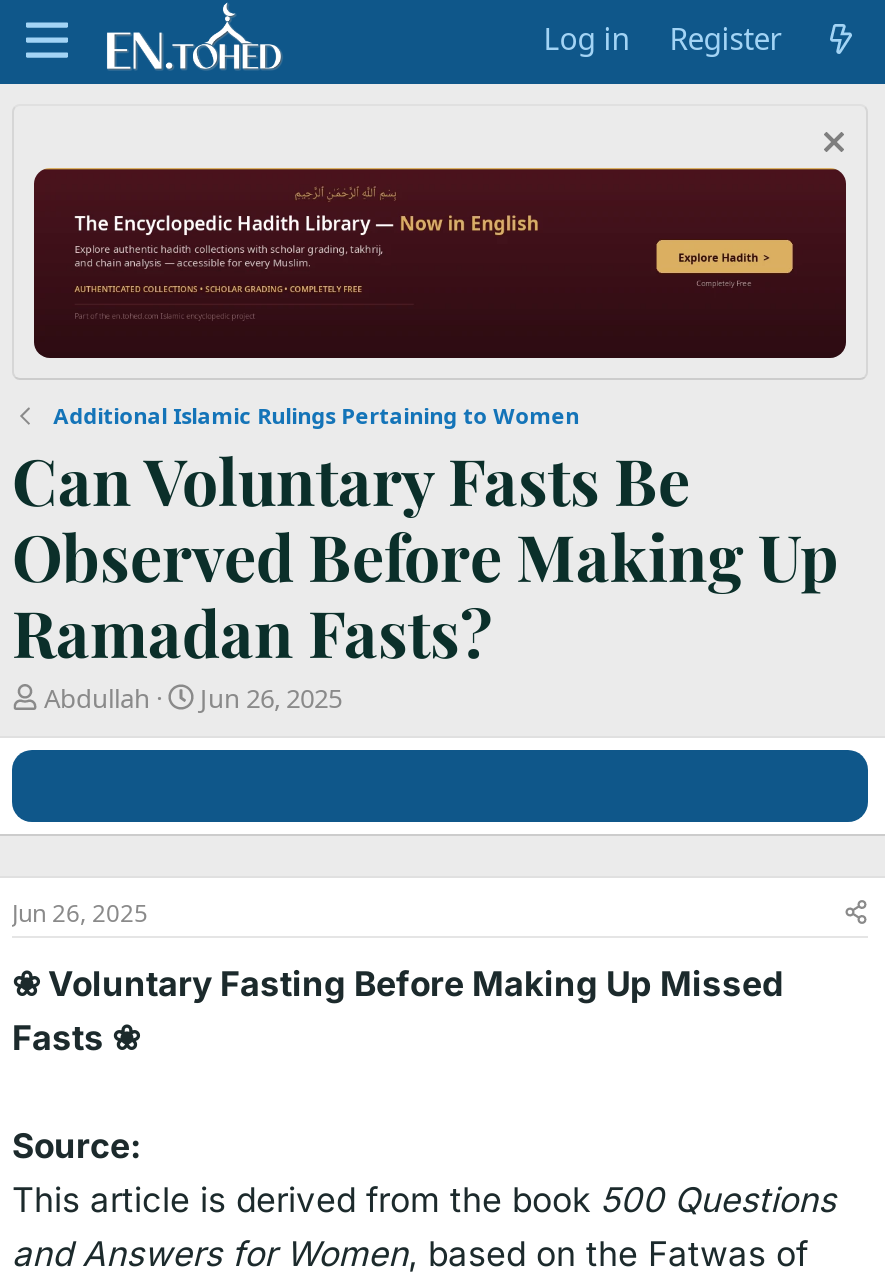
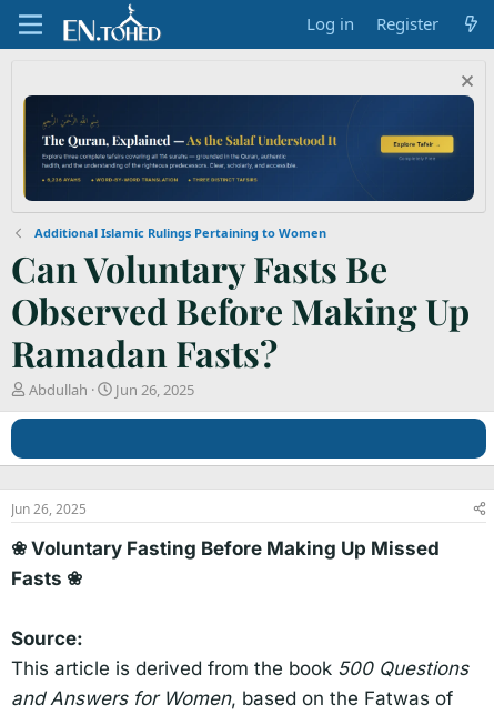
- [image]
+ [image]
